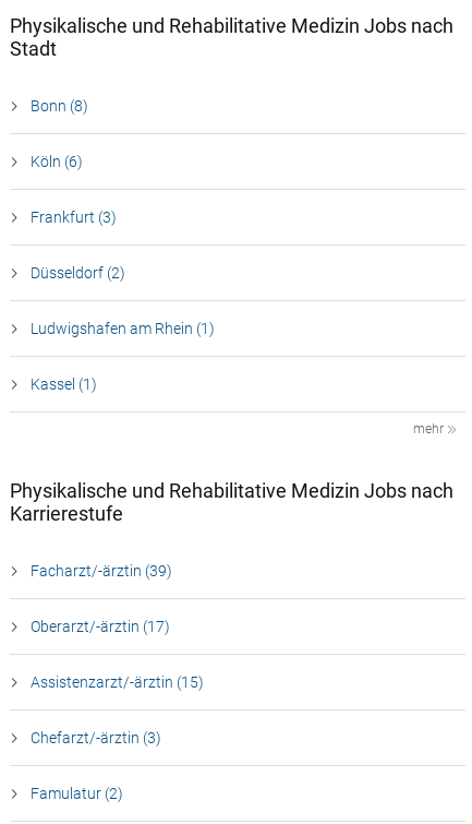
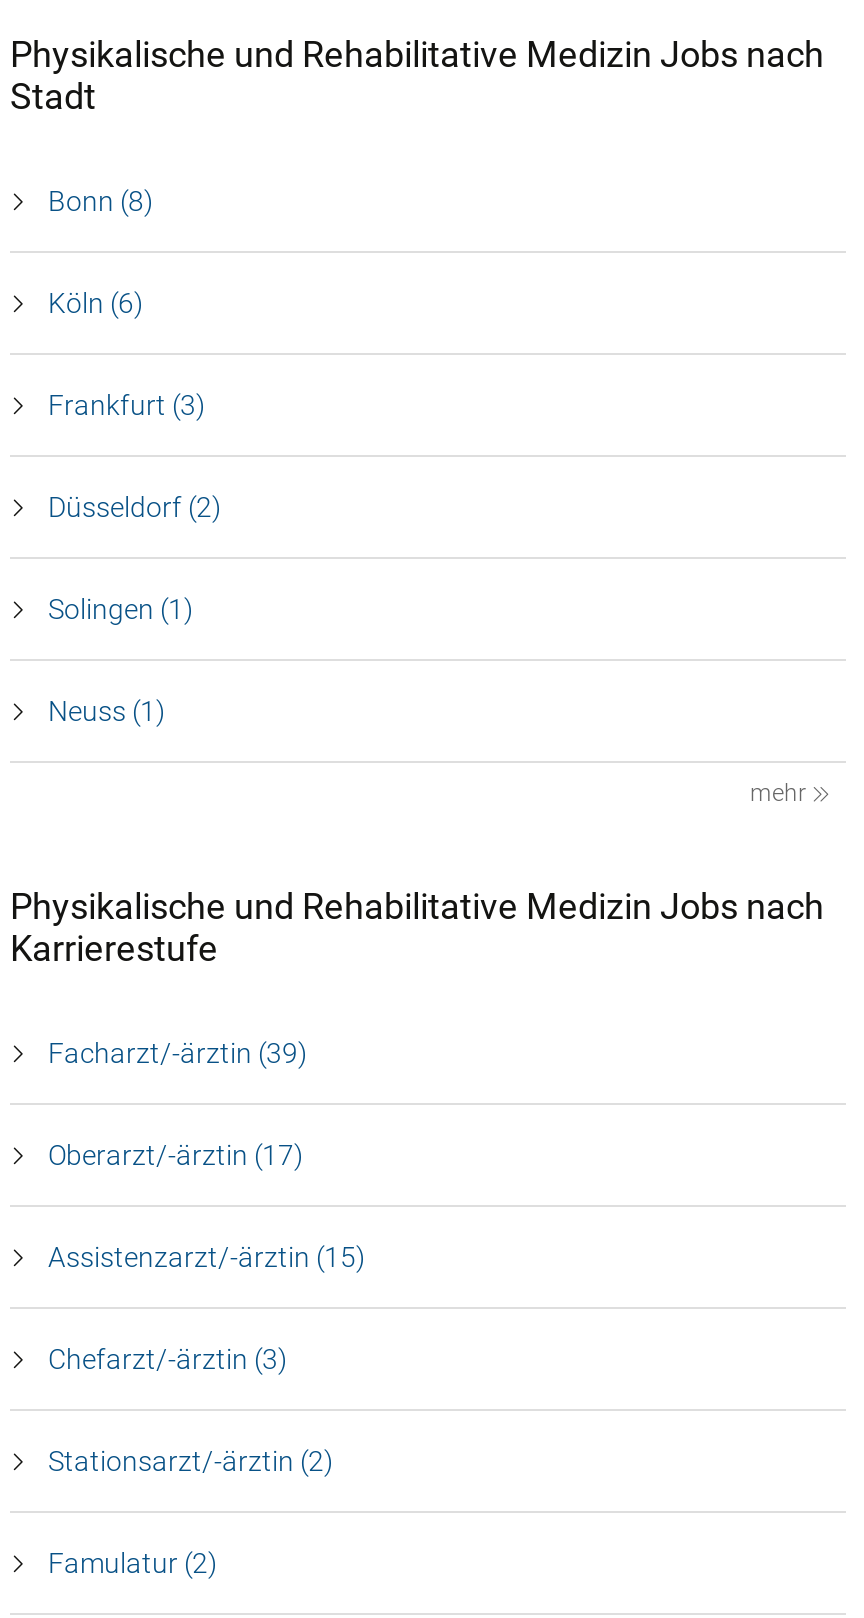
- Ludwigshafen am Rhein (1)
+ Solingen (1)

- Kassel (1)
+ Neuss (1)

+ Stationsarzt/-ärztin (2)
